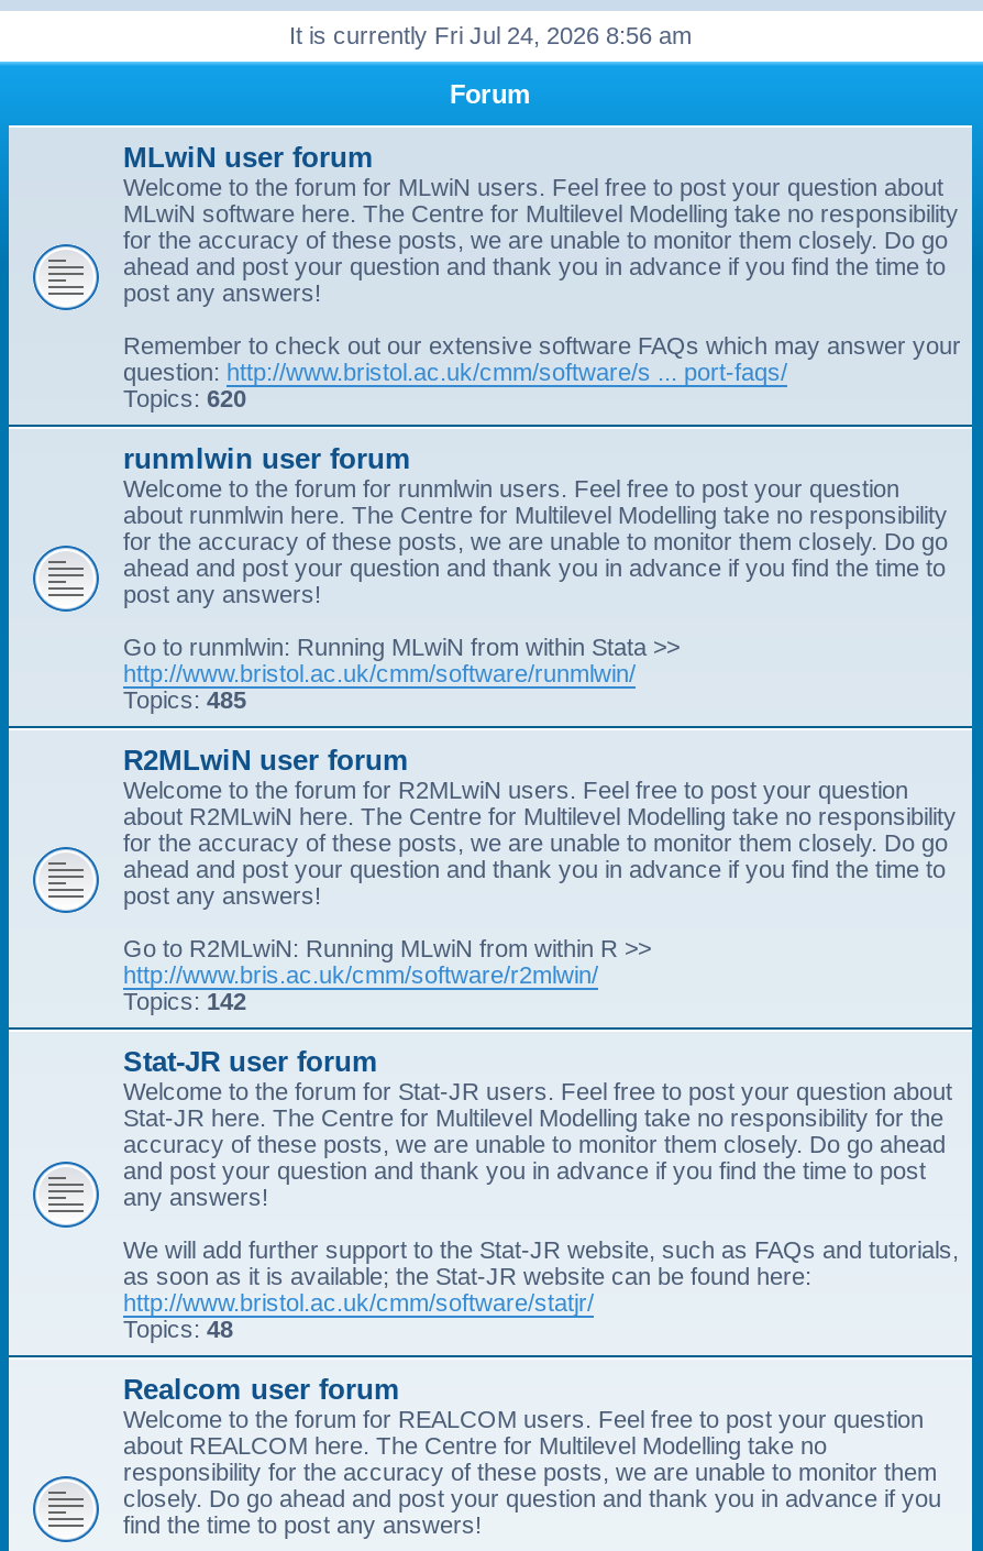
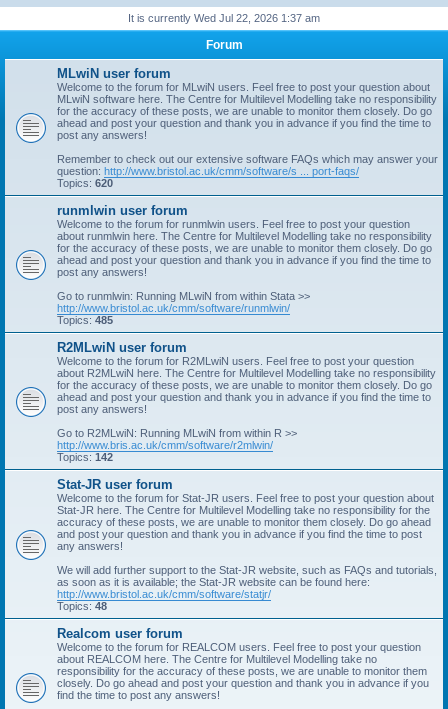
- It is currently Fri Jul 24, 2026 8:56 am
+ It is currently Wed Jul 22, 2026 1:37 am
